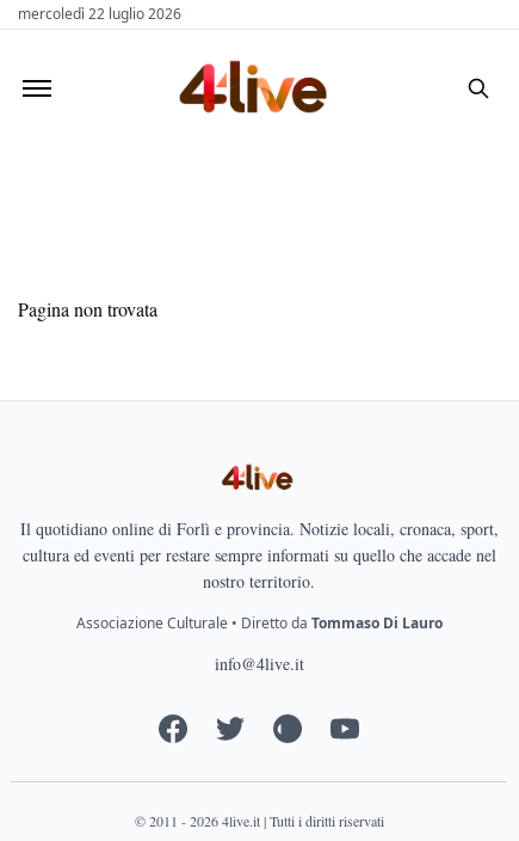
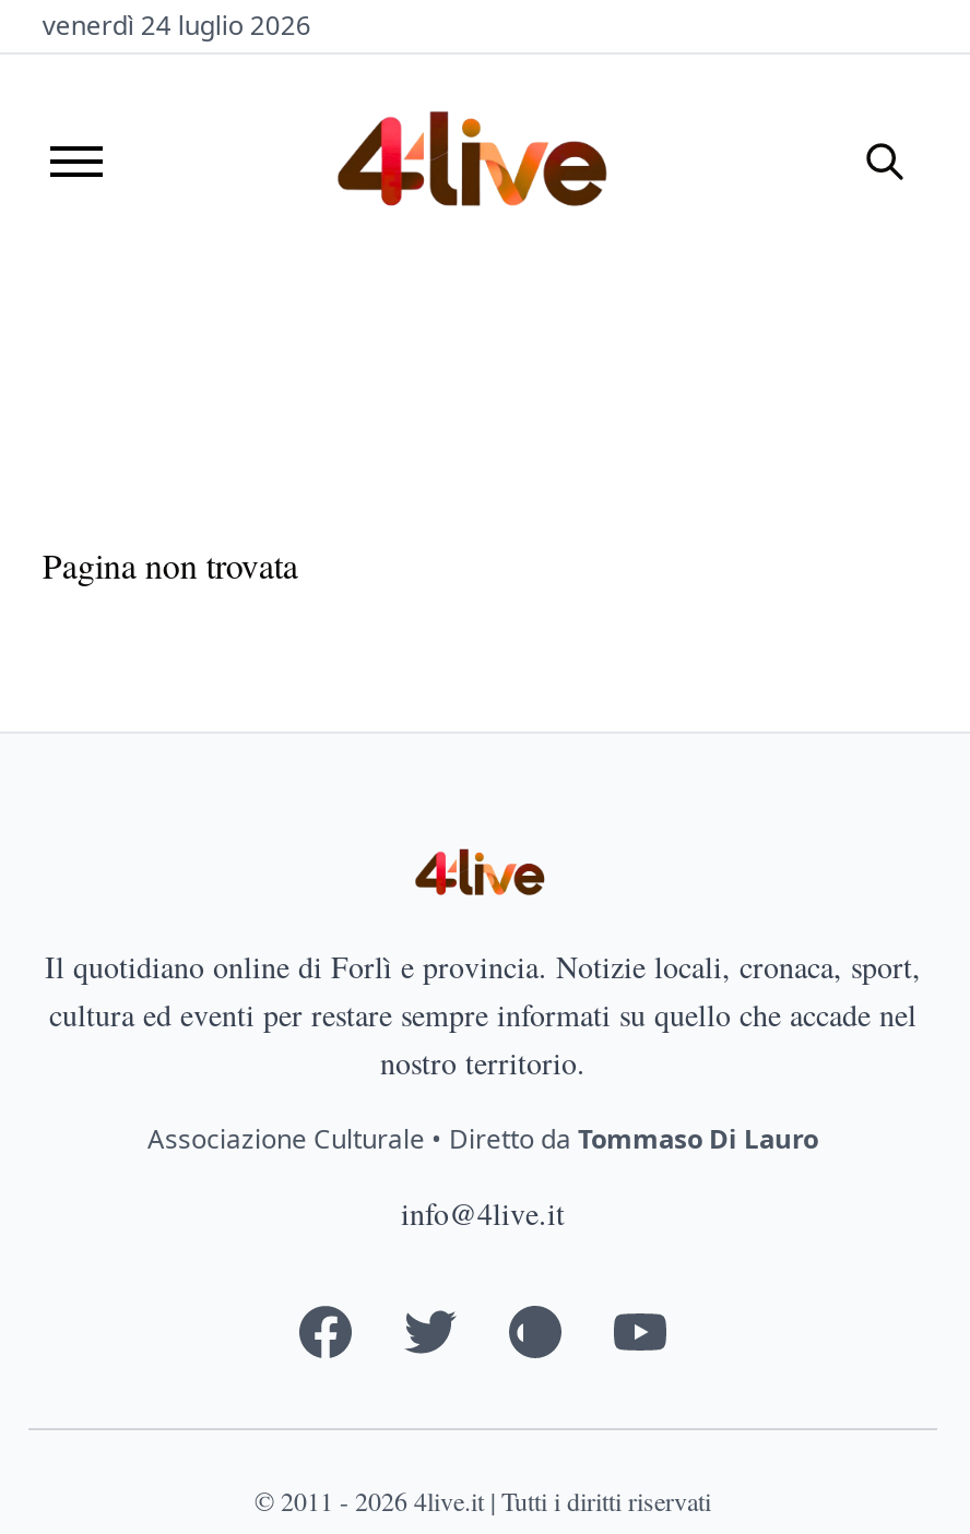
- mercoledì 22 luglio 2026
+ venerdì 24 luglio 2026
